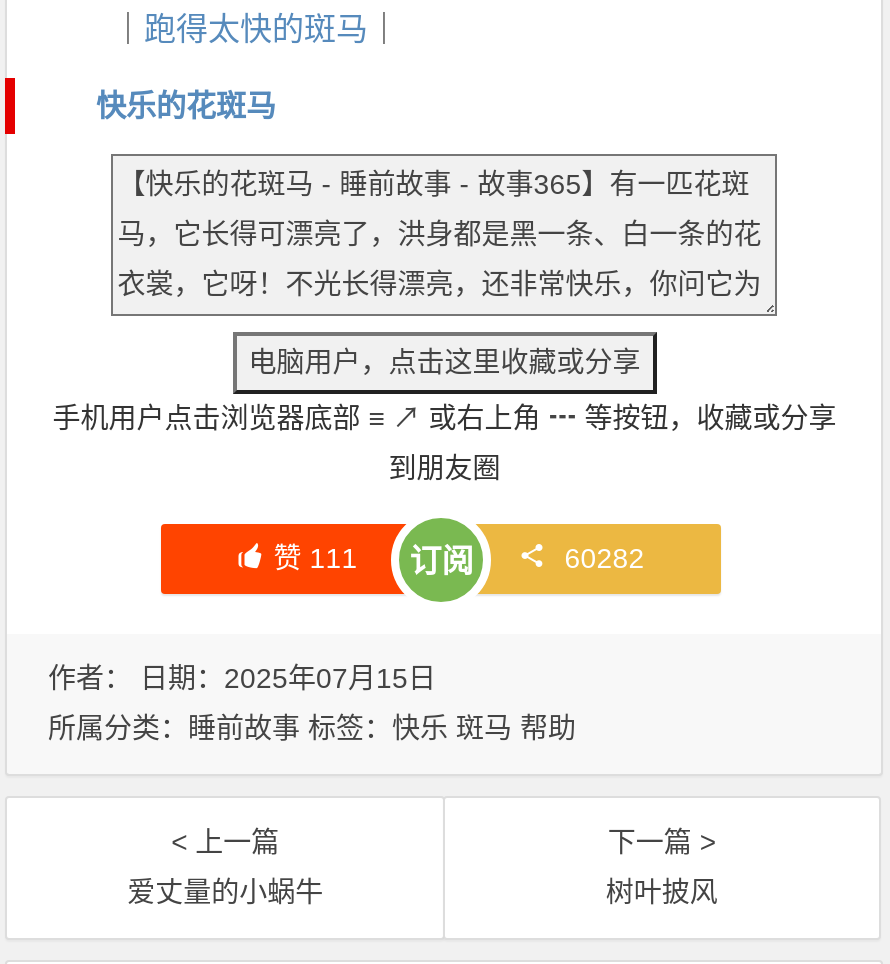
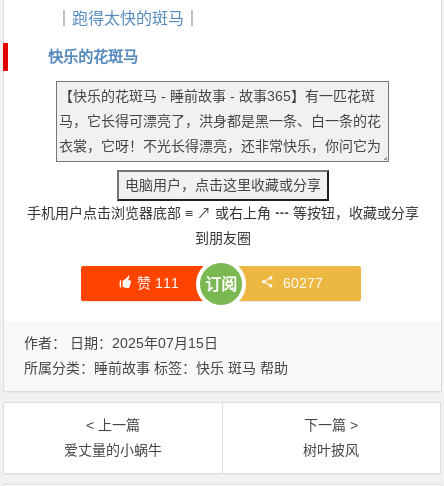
- 60282
+ 60277
